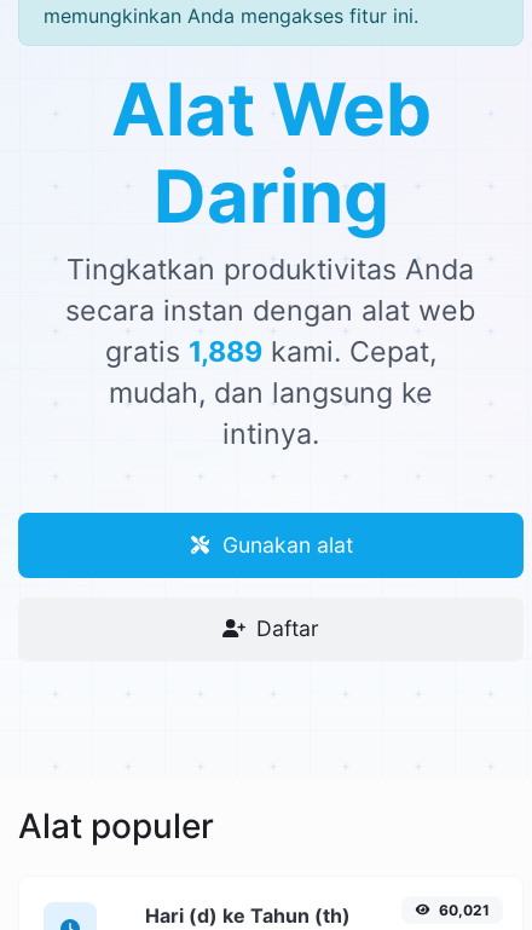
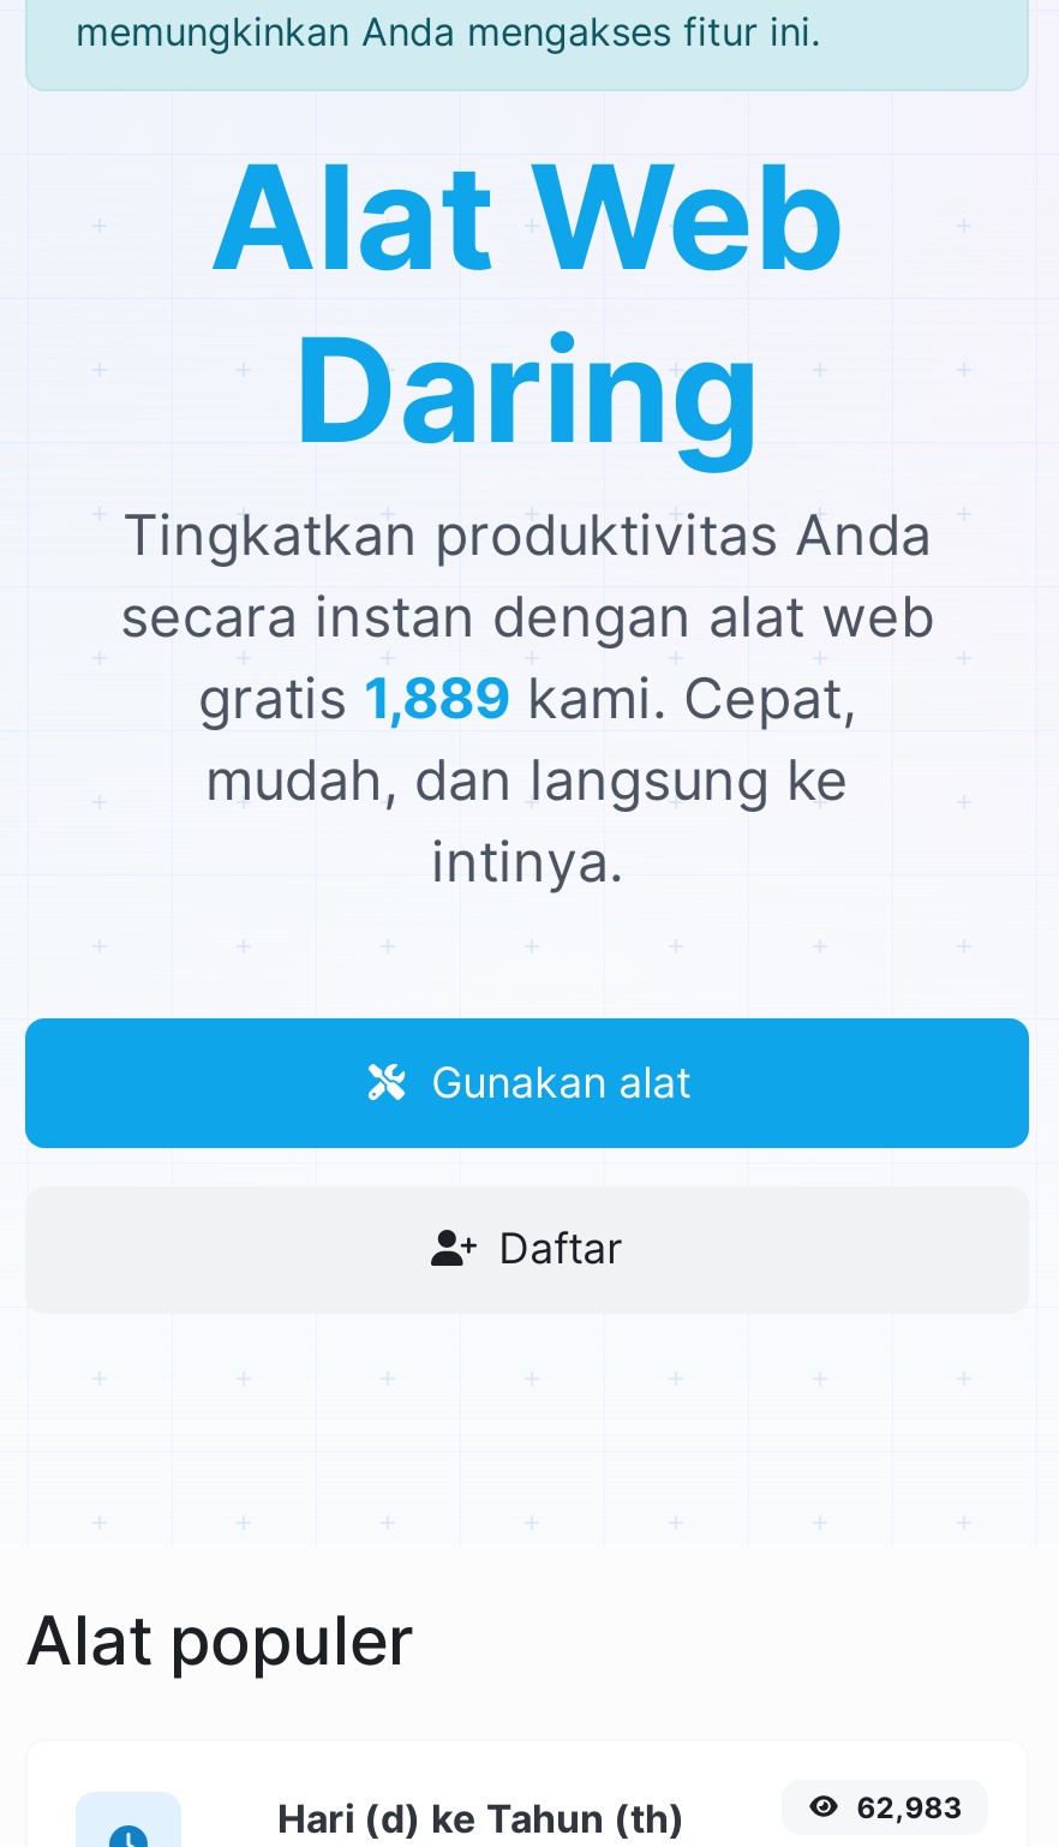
- 60,021
+ 62,983
